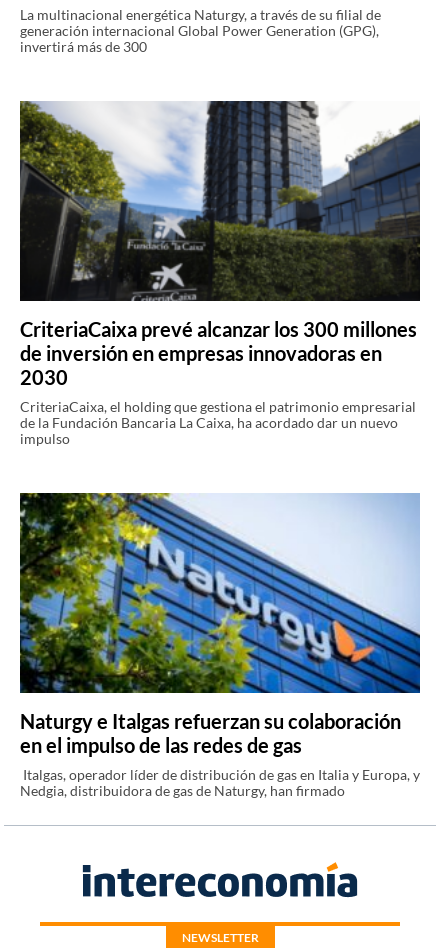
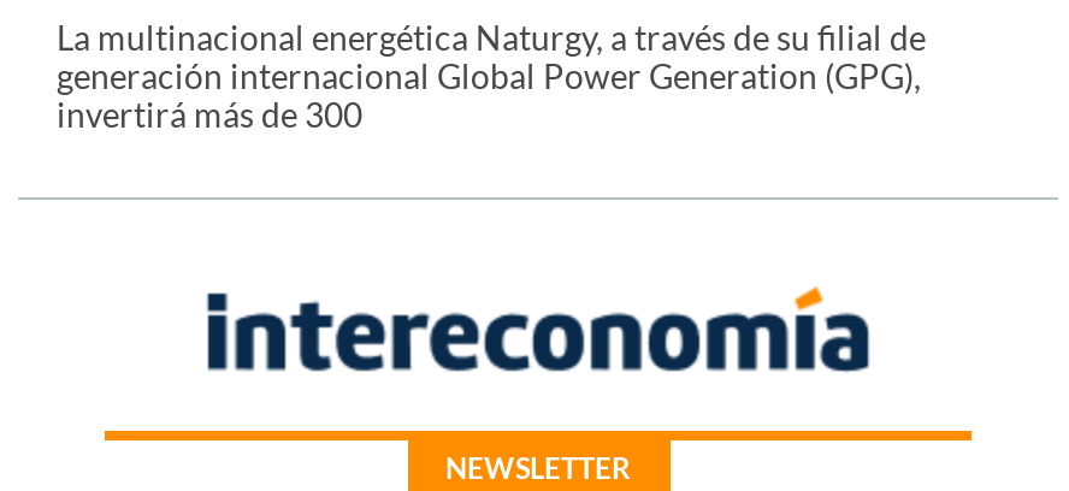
- [image]
- CriteriaCaixa prevé alcanzar los 300 millones
- de inversión en empresas innovadoras en
- 2030
- CriteriaCaixa, el holding que gestiona el patrimonio empresarial
- de la Fundación Bancaria La Caixa, ha acordado dar un nuevo
- impulso

- [image]
- Naturgy e Italgas refuerzan su colaboración
- en el impulso de las redes de gas
- Italgas, operador líder de distribución de gas en Italia y Europa, y
- Nedgia, distribuidora de gas de Naturgy, han firmado
